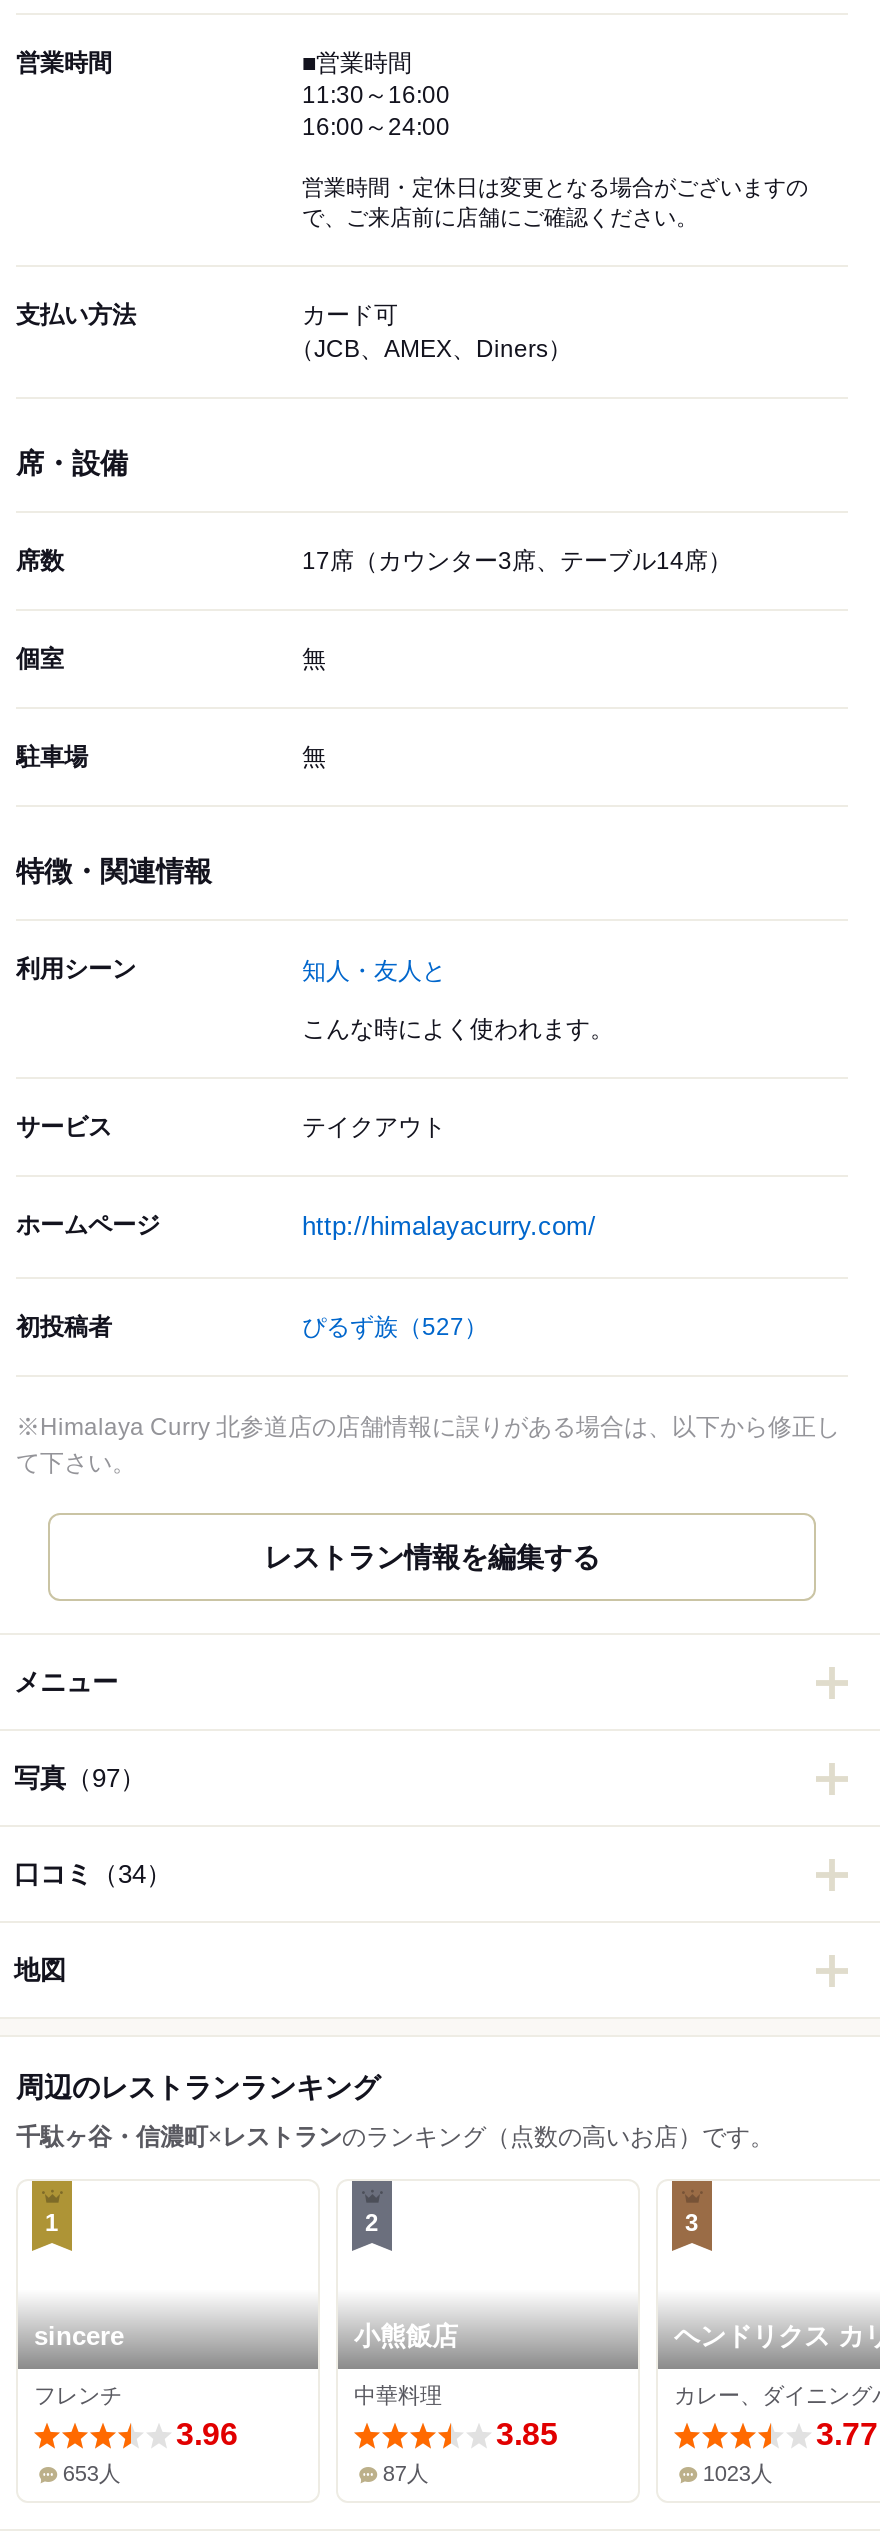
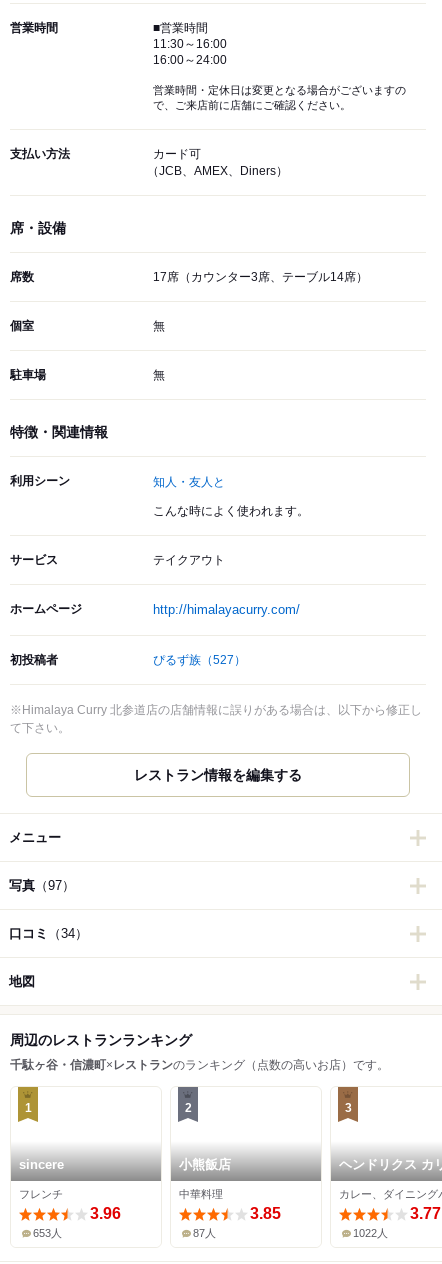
- 1023人
+ 1022人
